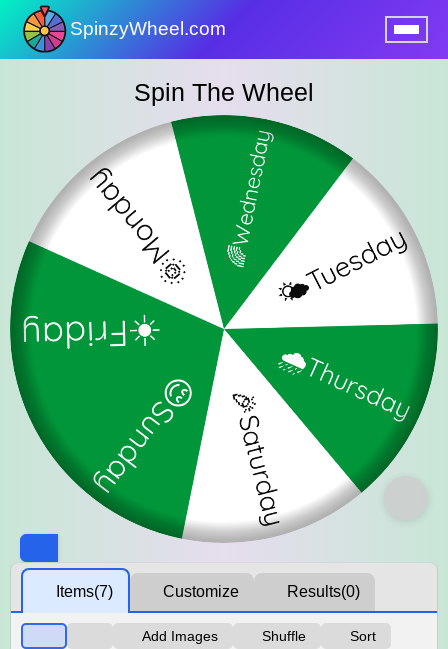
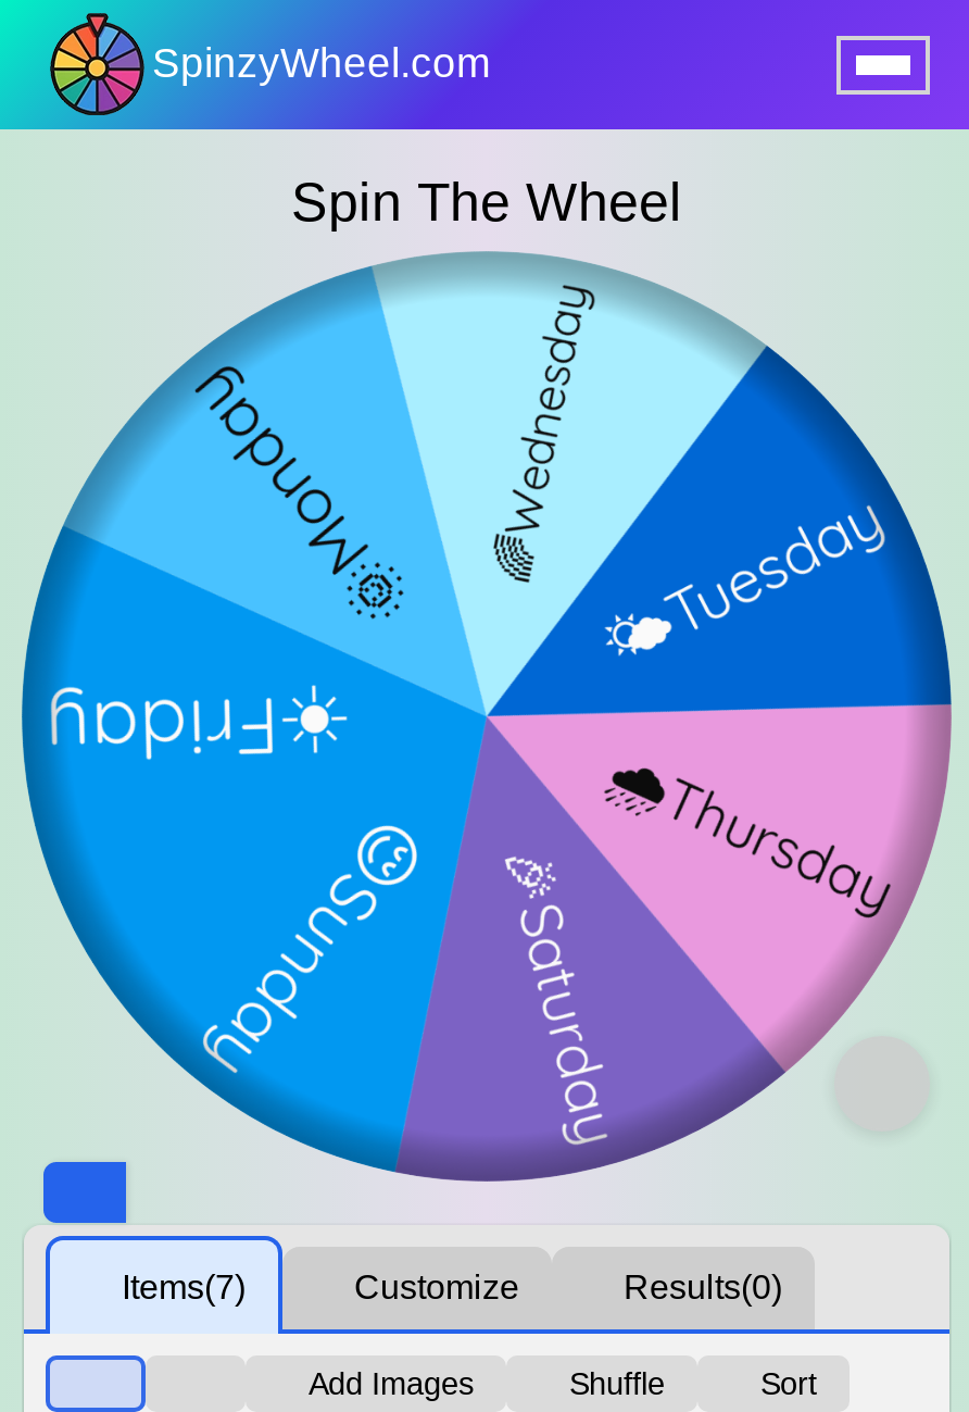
- [image]
+ [image]
